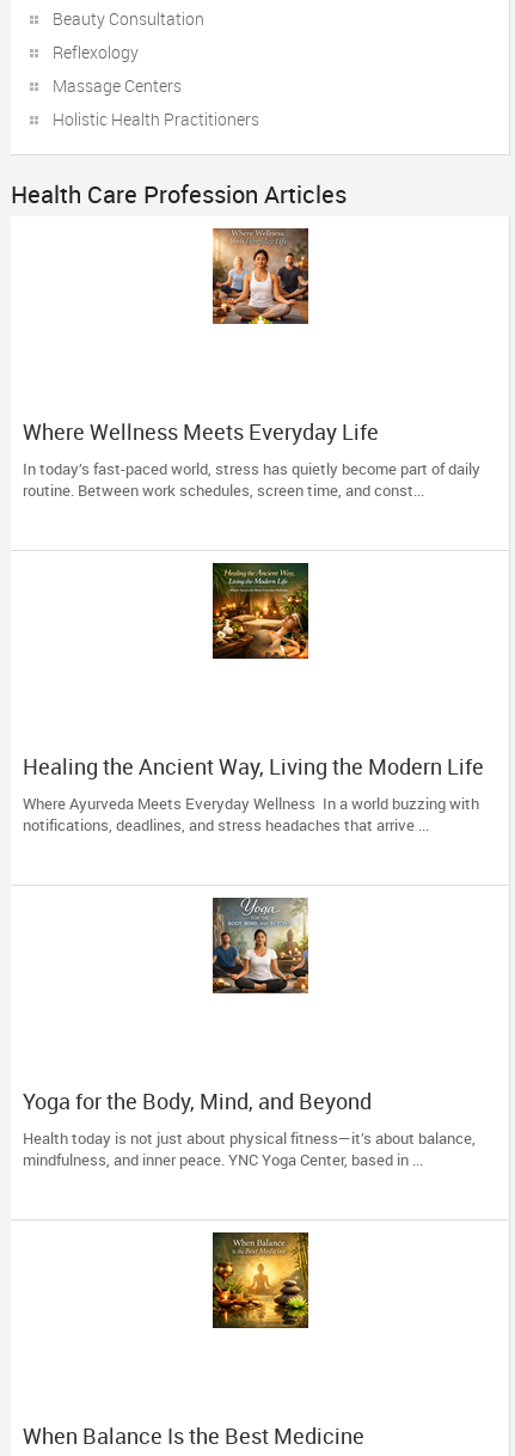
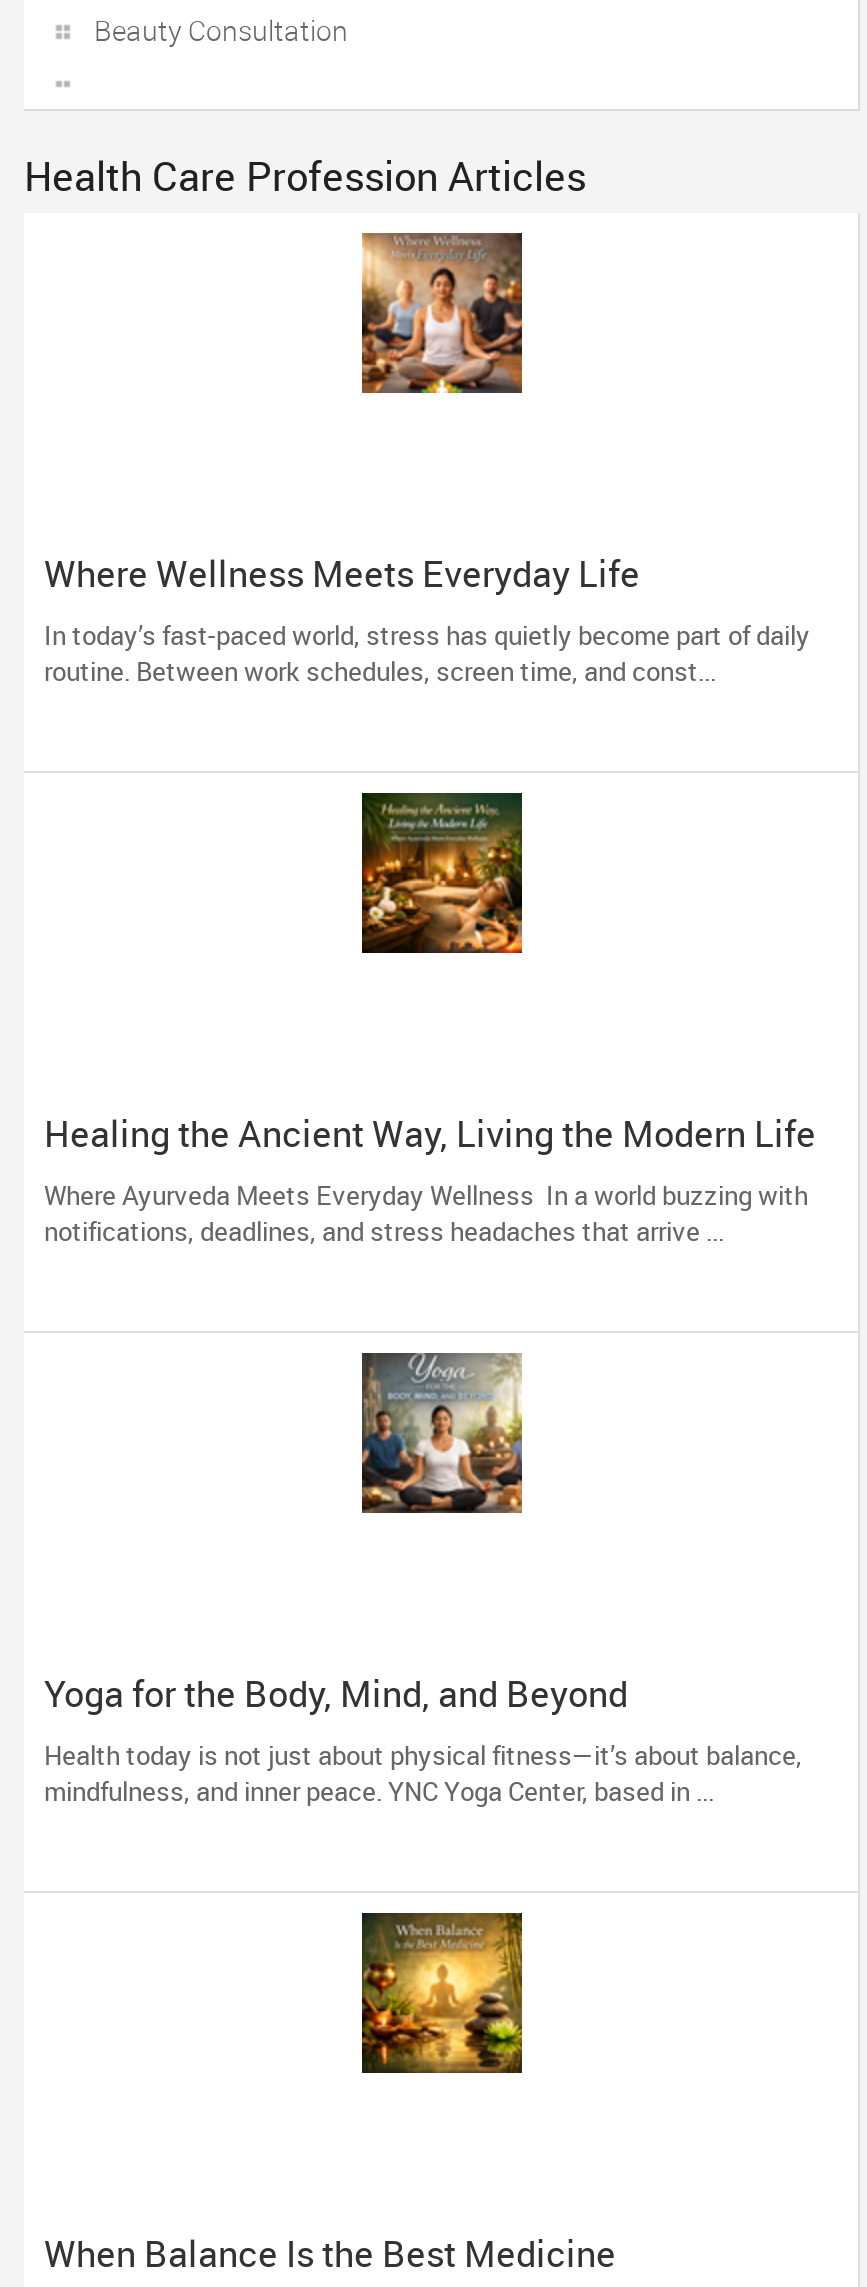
- Reflexology
- Massage Centers
- Holistic Health Practitioners
